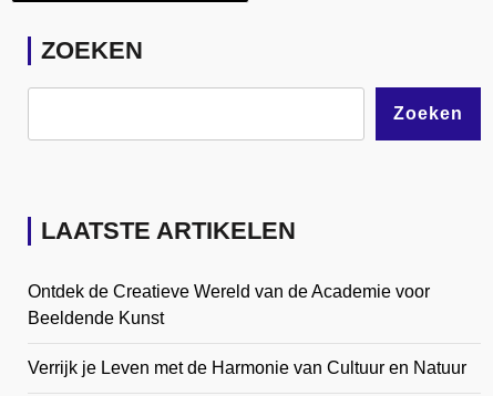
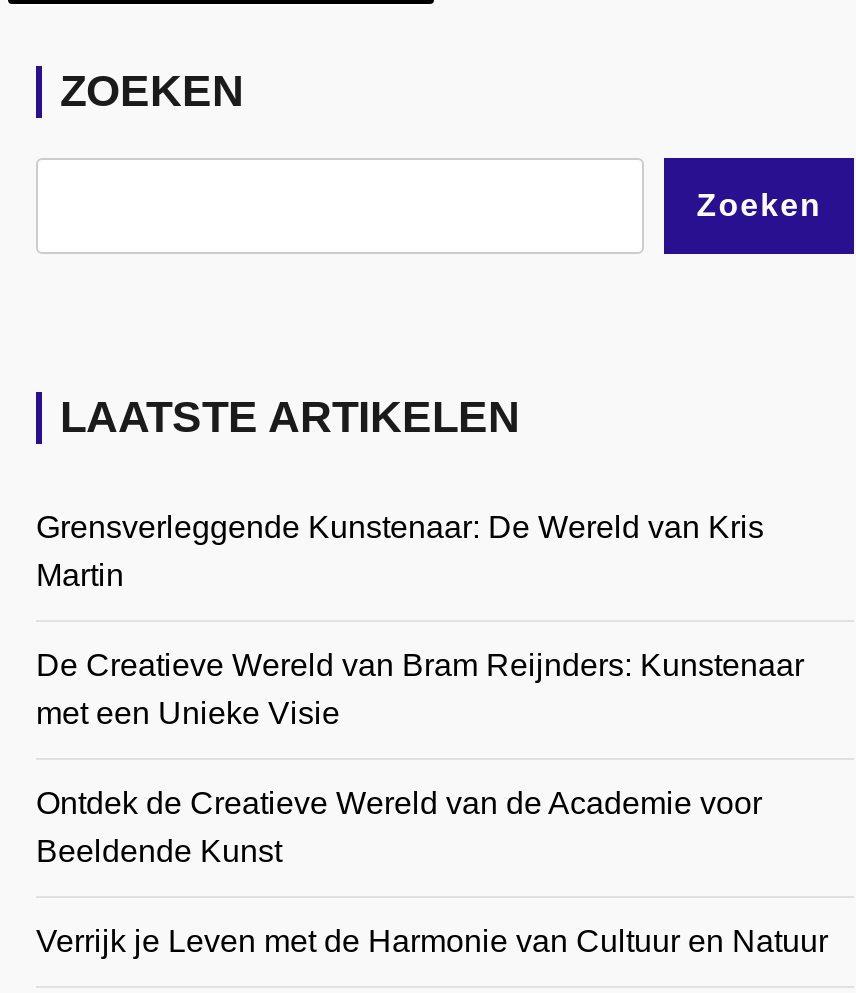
+ Grensverleggende Kunstenaar: De Wereld van Kris
+ Martin
+ De Creatieve Wereld van Bram Reijnders: Kunstenaar
+ met een Unieke Visie
